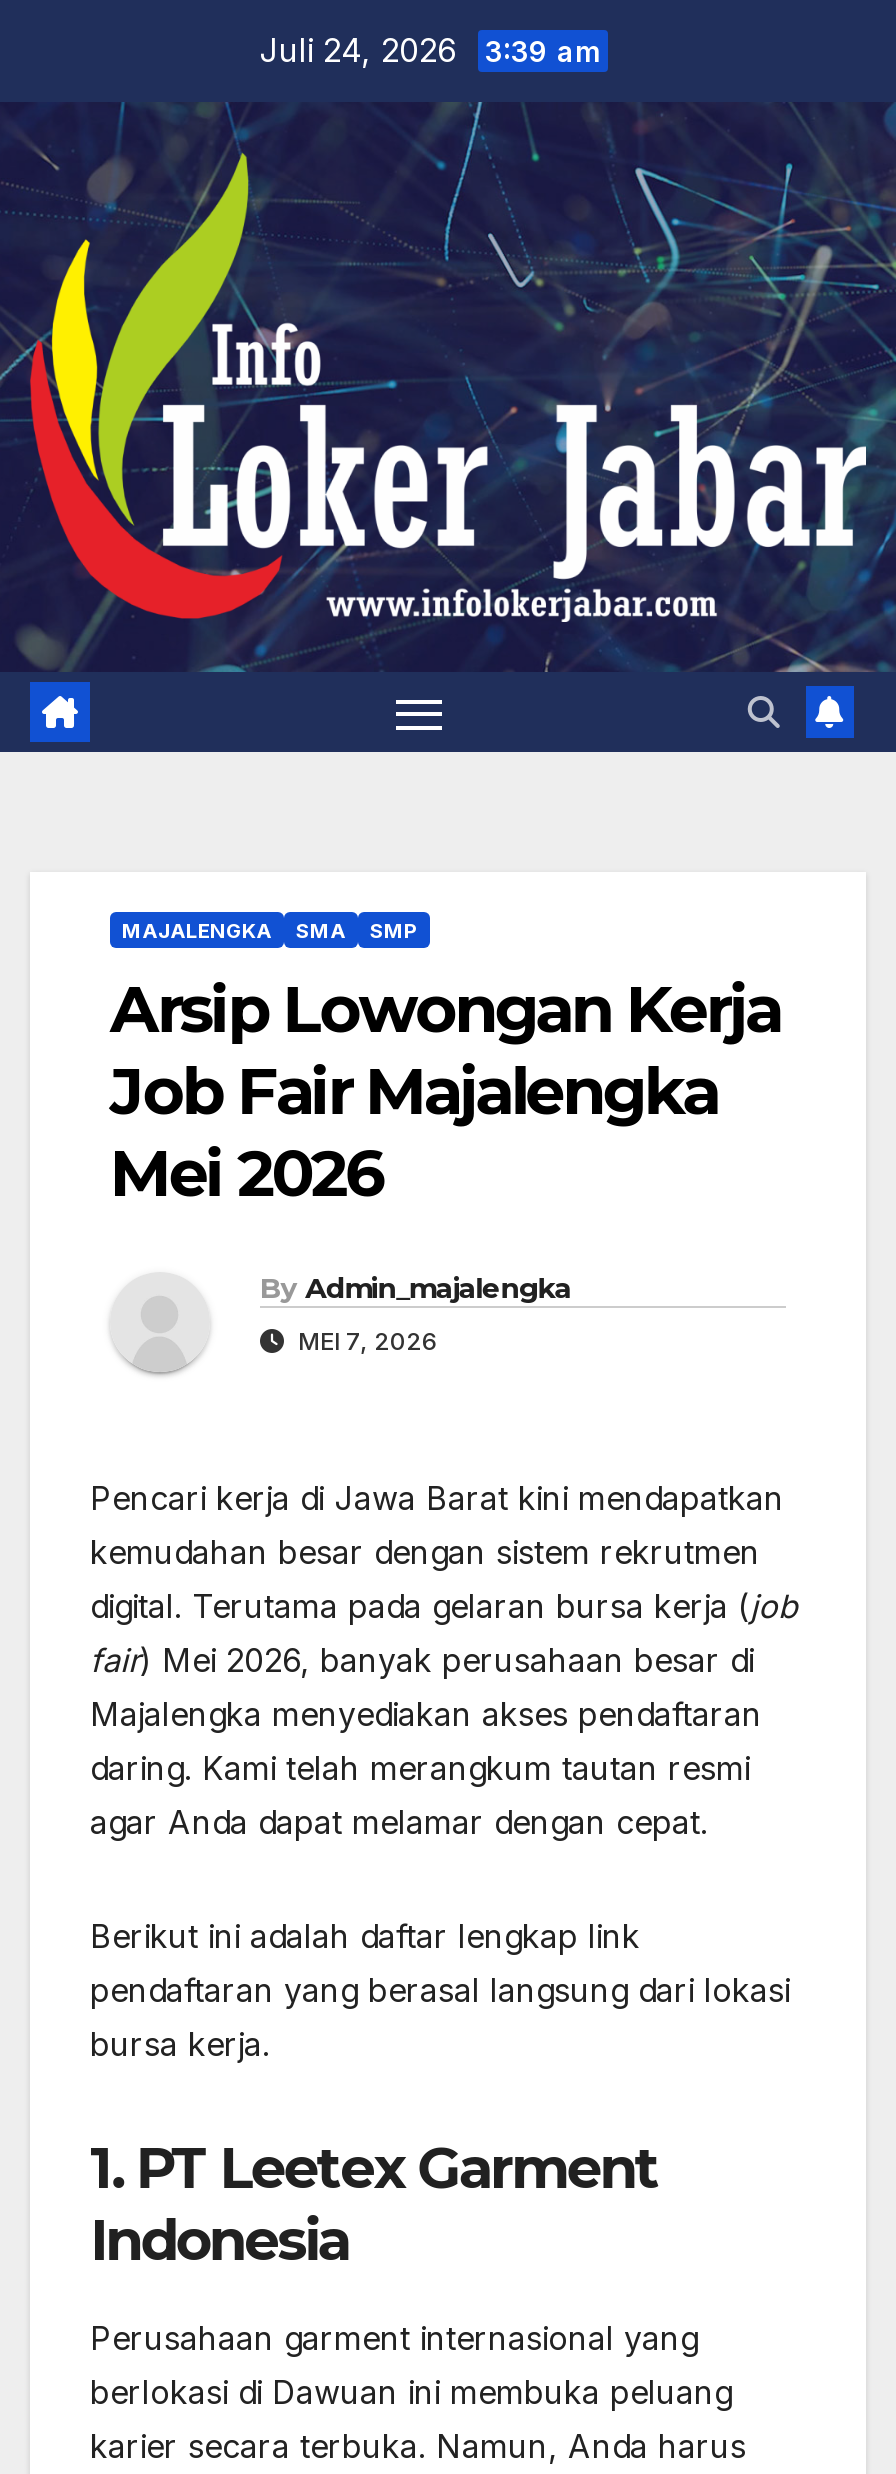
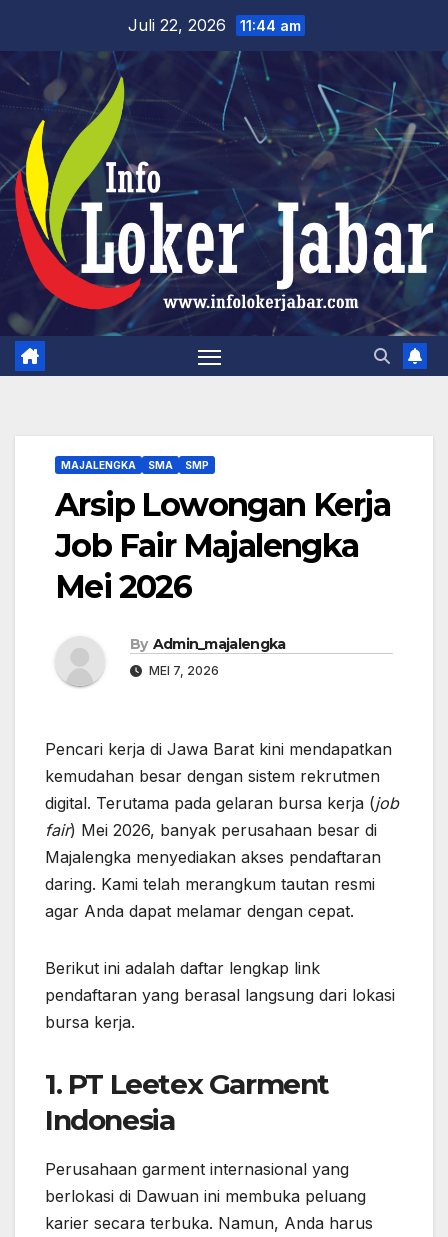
- Juli 24, 2026 3:39 am
+ Juli 22, 2026 11:44 am
